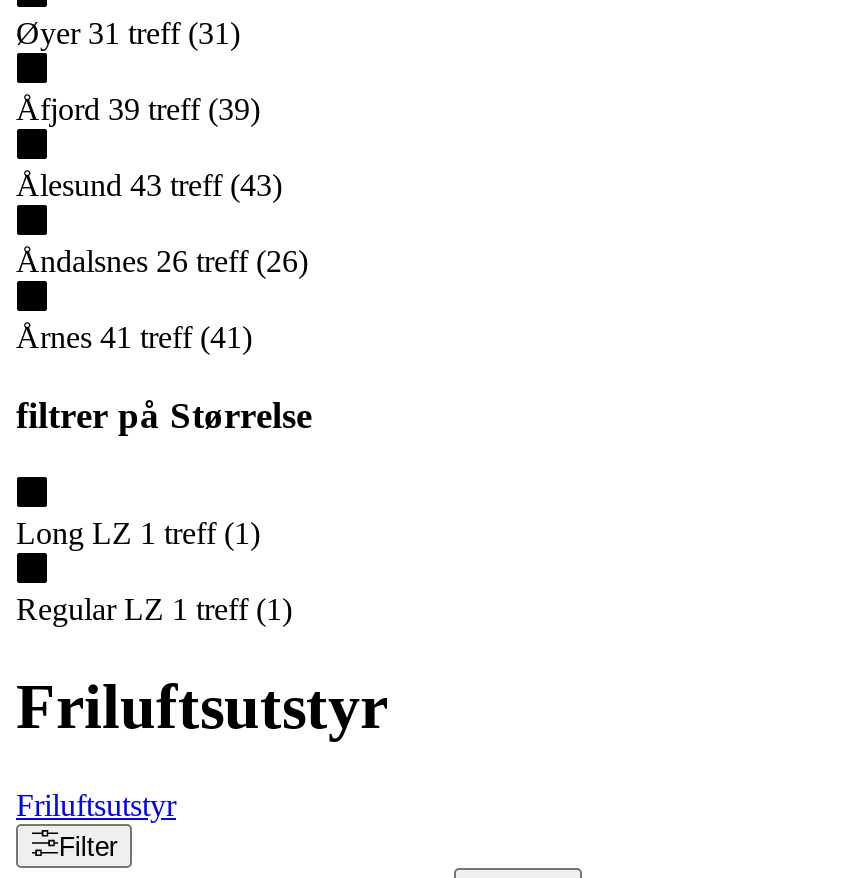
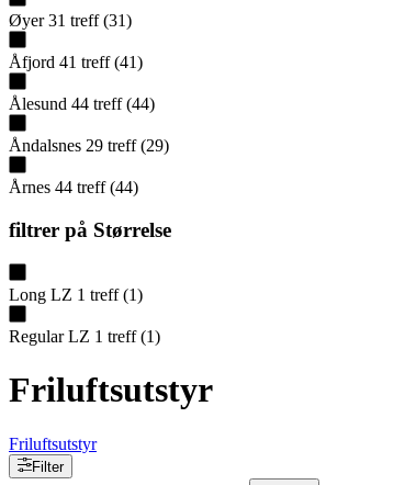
- Åfjord 39 treff (39)
+ Åfjord 41 treff (41)

- Ålesund 43 treff (43)
+ Ålesund 44 treff (44)

- Åndalsnes 26 treff (26)
+ Åndalsnes 29 treff (29)

- Årnes 41 treff (41)
+ Årnes 44 treff (44)
